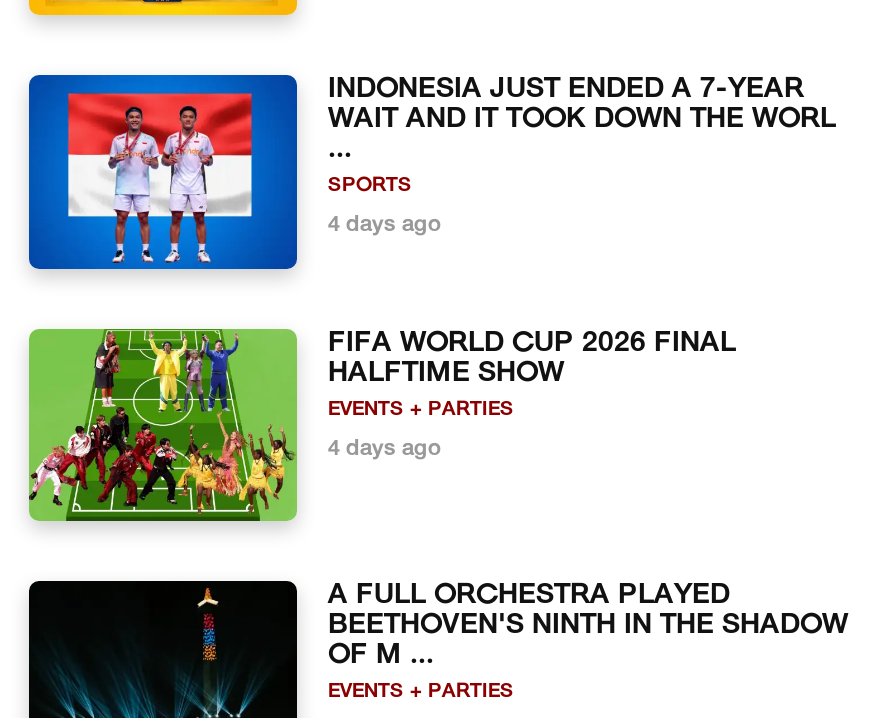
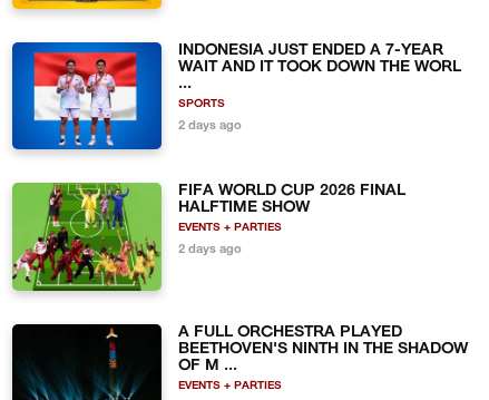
- 4 days ago
+ 2 days ago

- 4 days ago
+ 2 days ago
